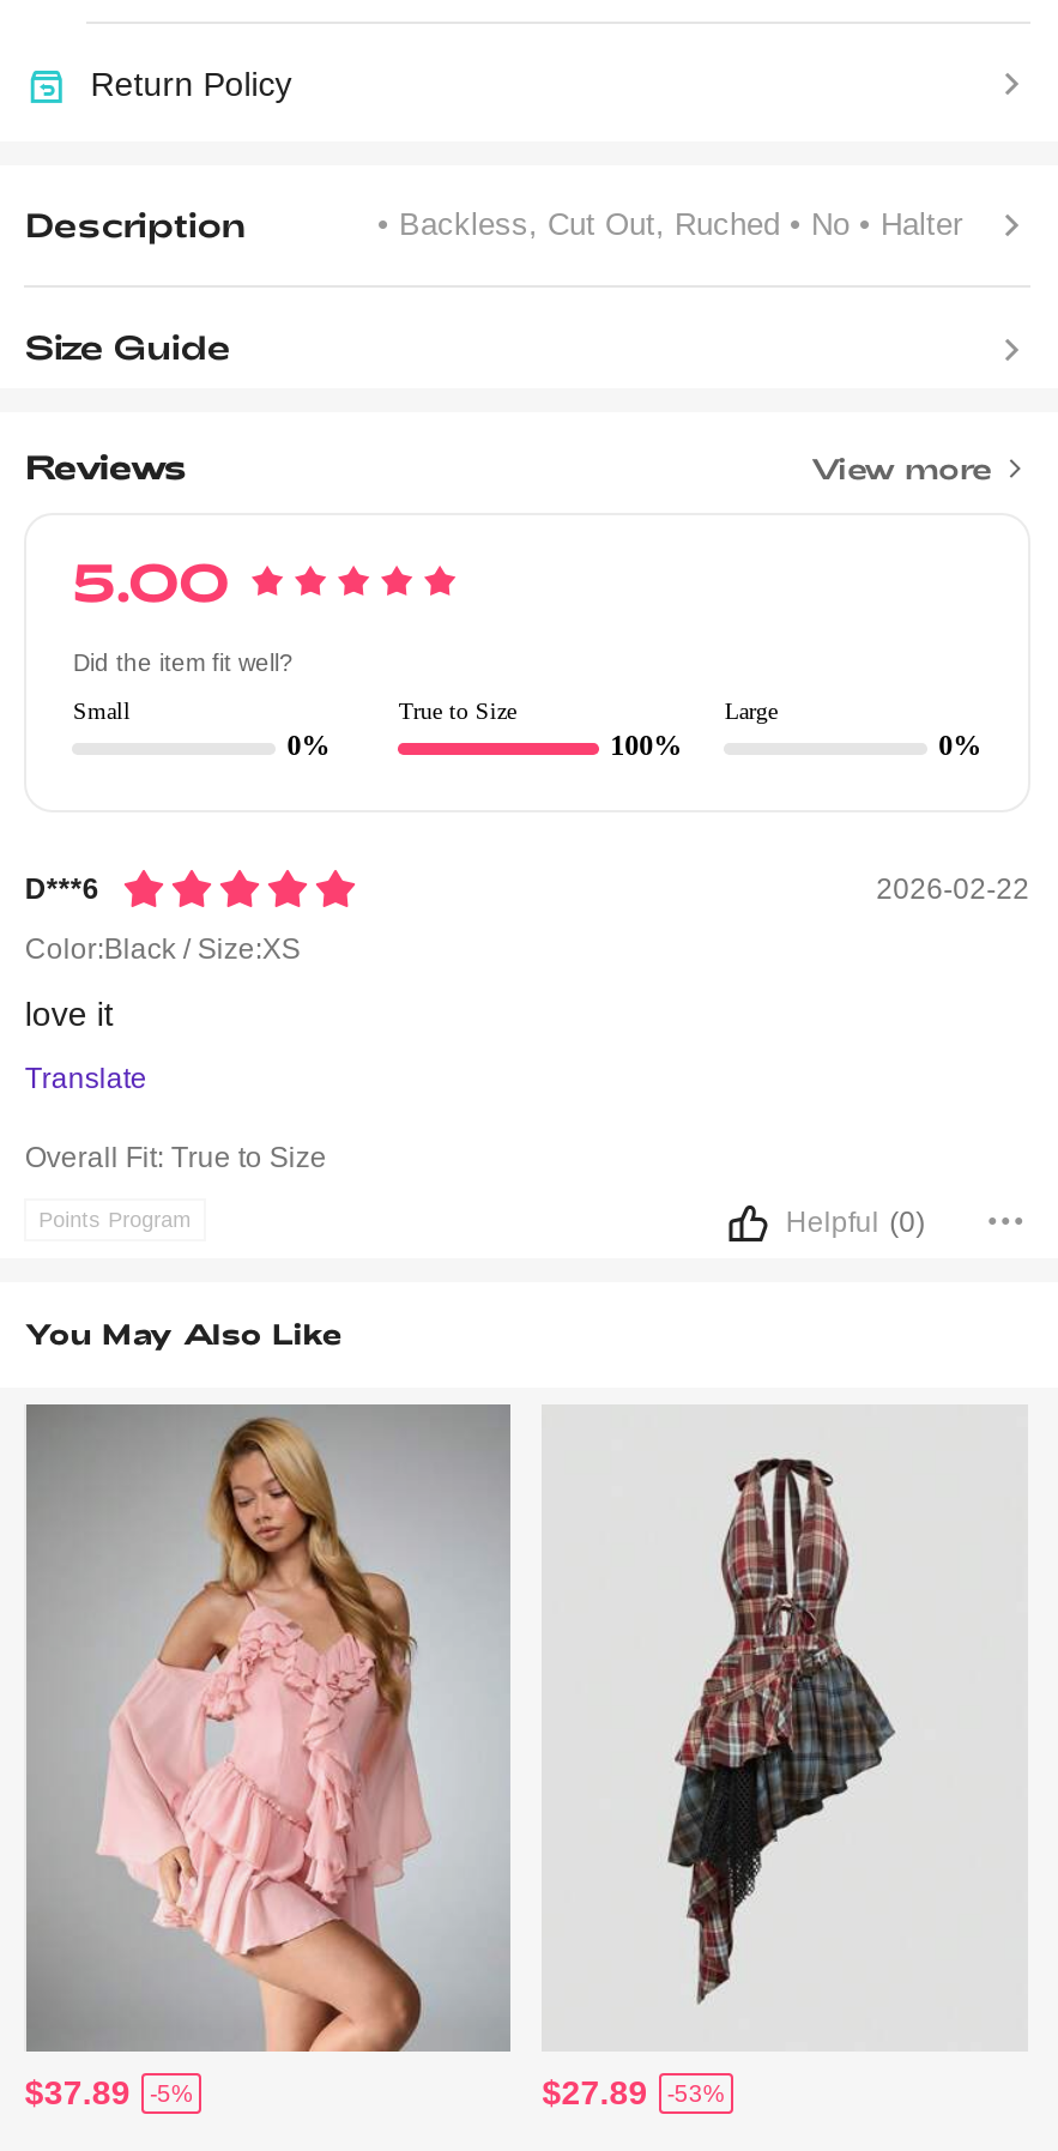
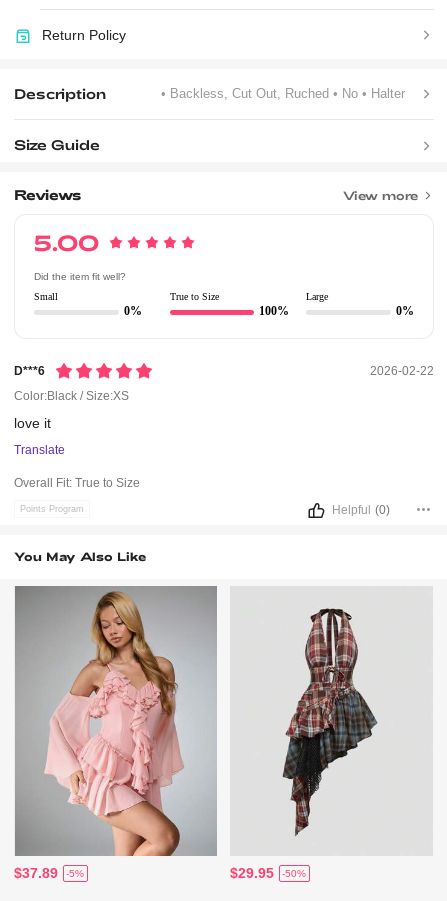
- $27.89
+ $29.95

- -53%
+ -50%
